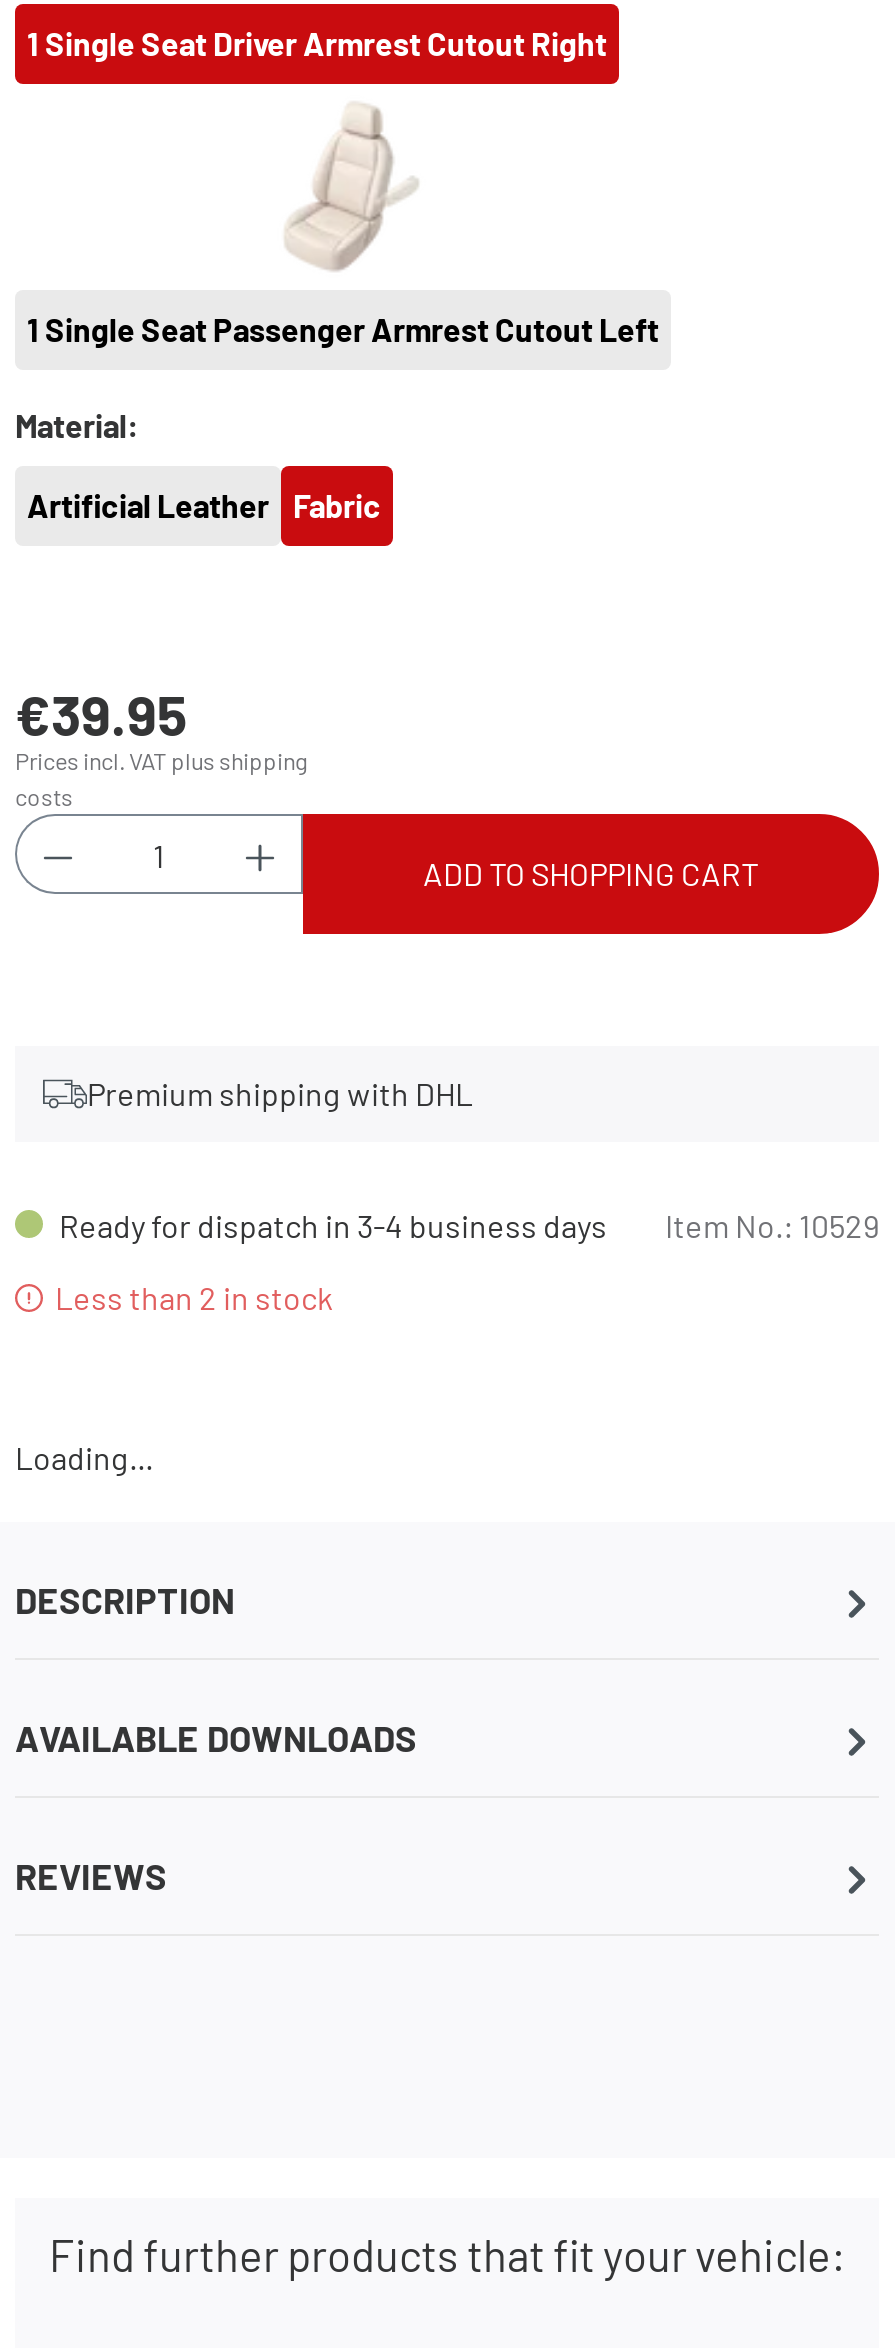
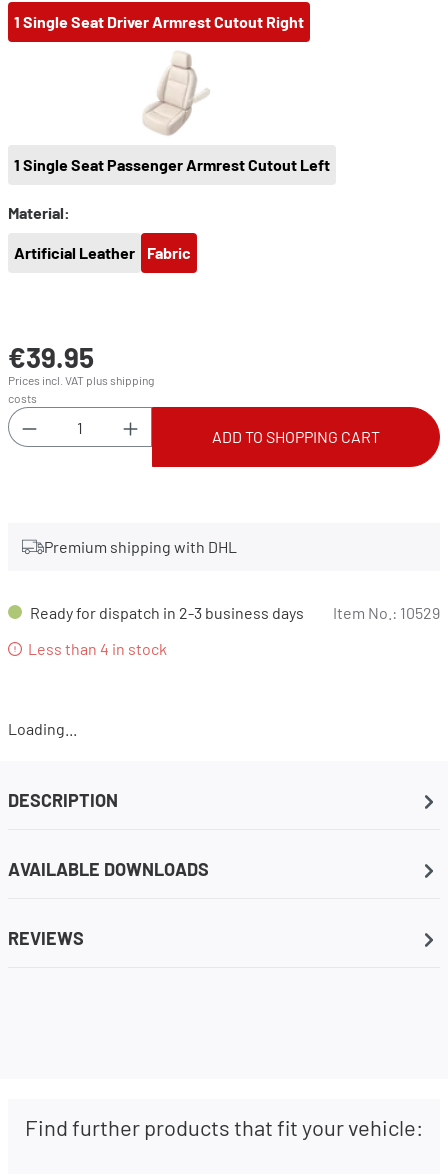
- Ready for dispatch in 3-4 business days
+ Ready for dispatch in 2-3 business days

- Less than 2 in stock
+ Less than 4 in stock
